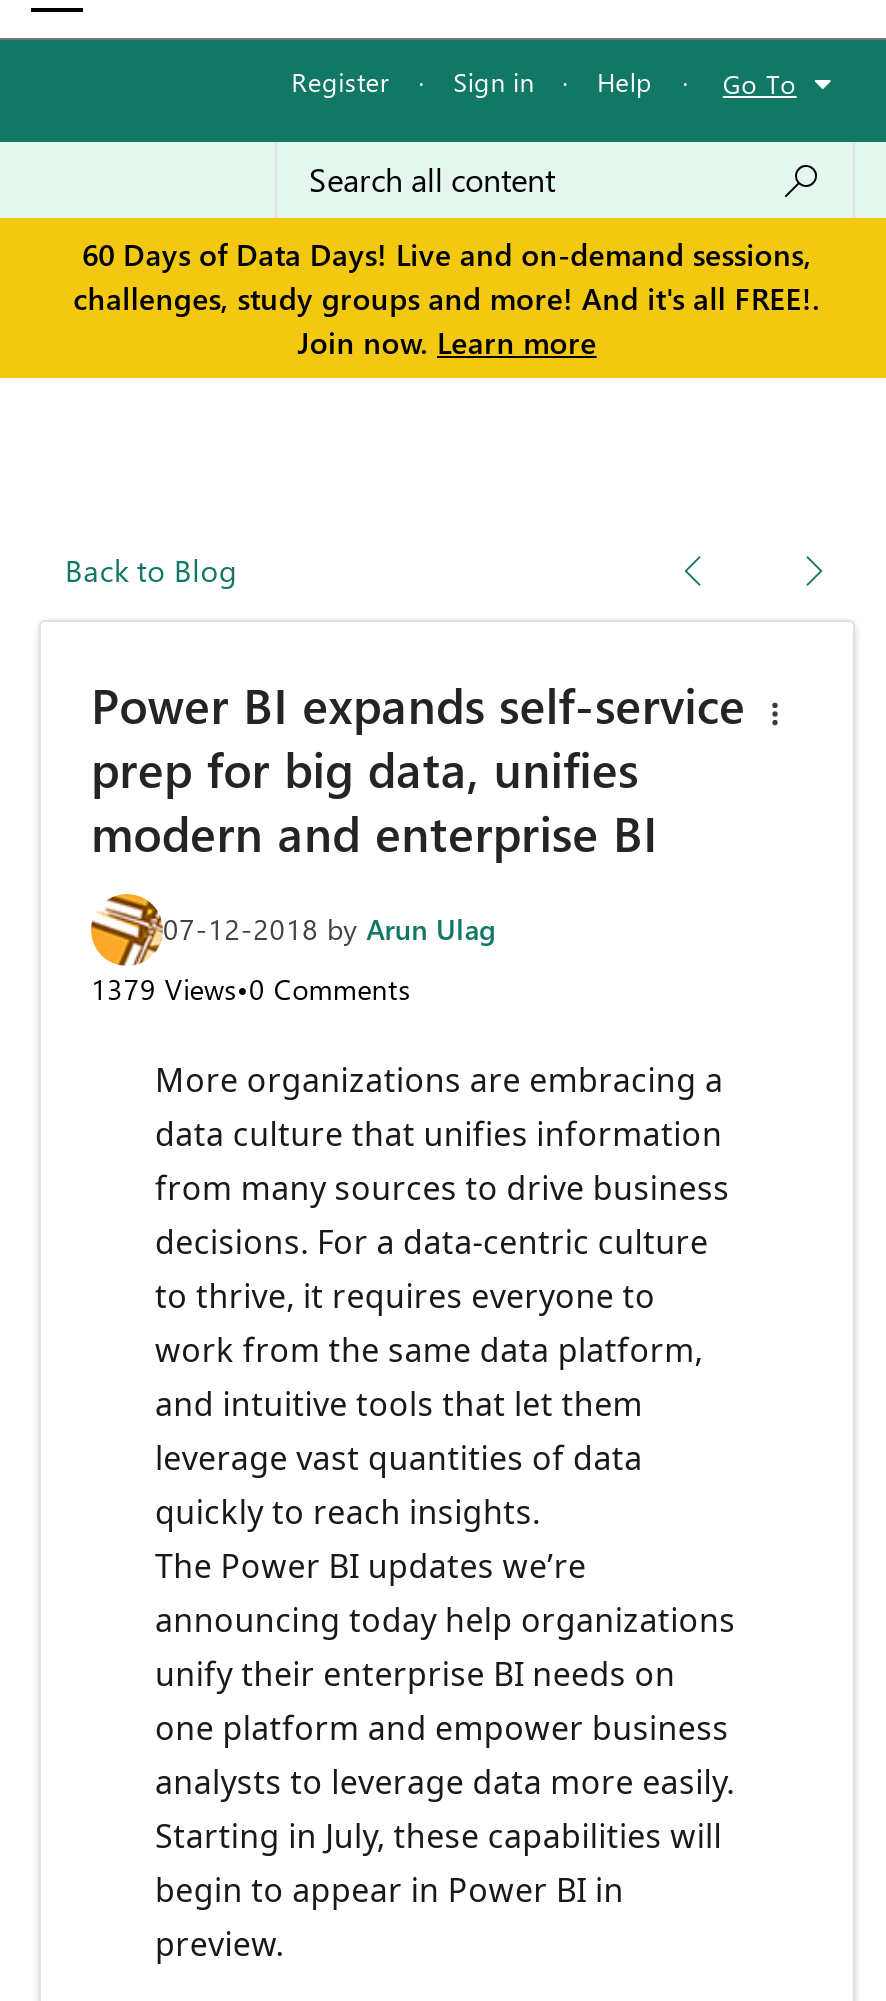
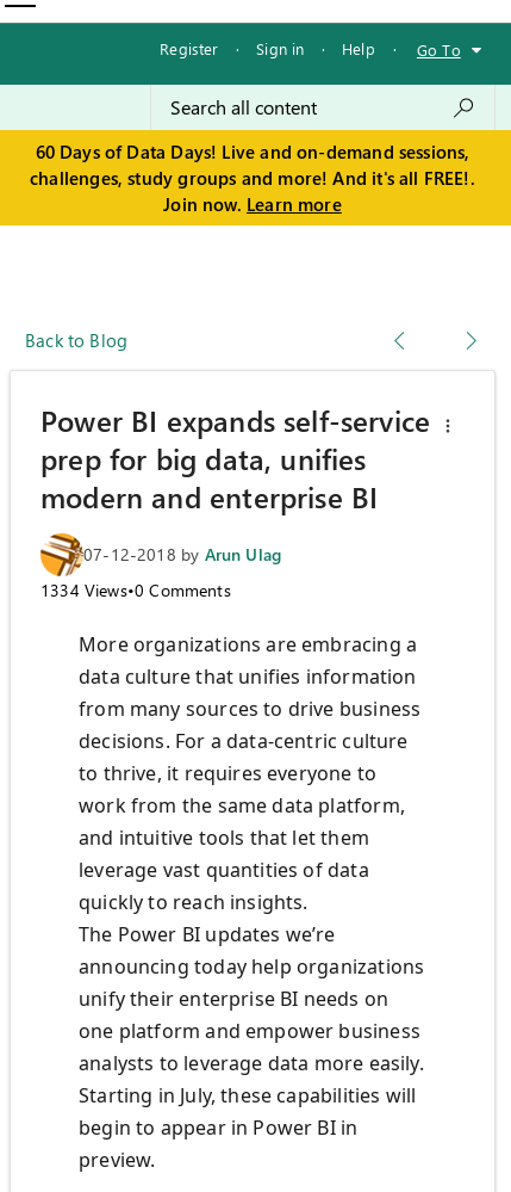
- 1379 Views•0 Comments
+ 1334 Views•0 Comments
